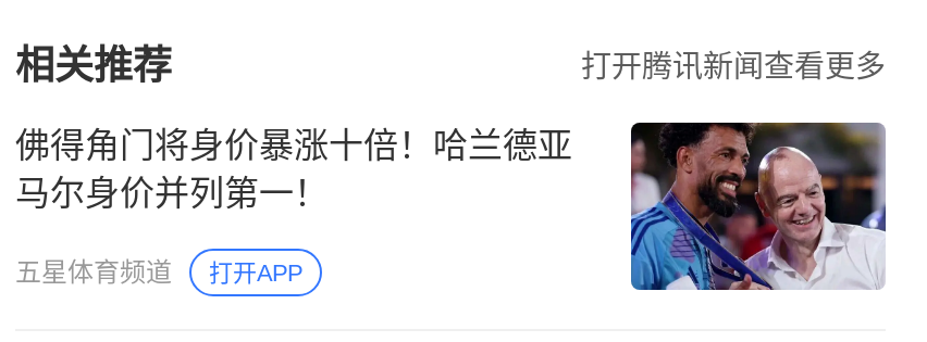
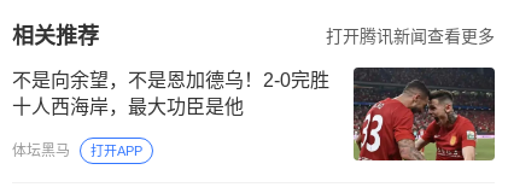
- [image]
- 佛得角门将身价暴涨十倍！哈兰德亚
- 马尔身价并列第一！
+ [image]
+ 不是向余望，不是恩加德乌！2-0完胜
+ 十人西海岸，最大功臣是他

- 五星体育频道
+ 体坛黑马
